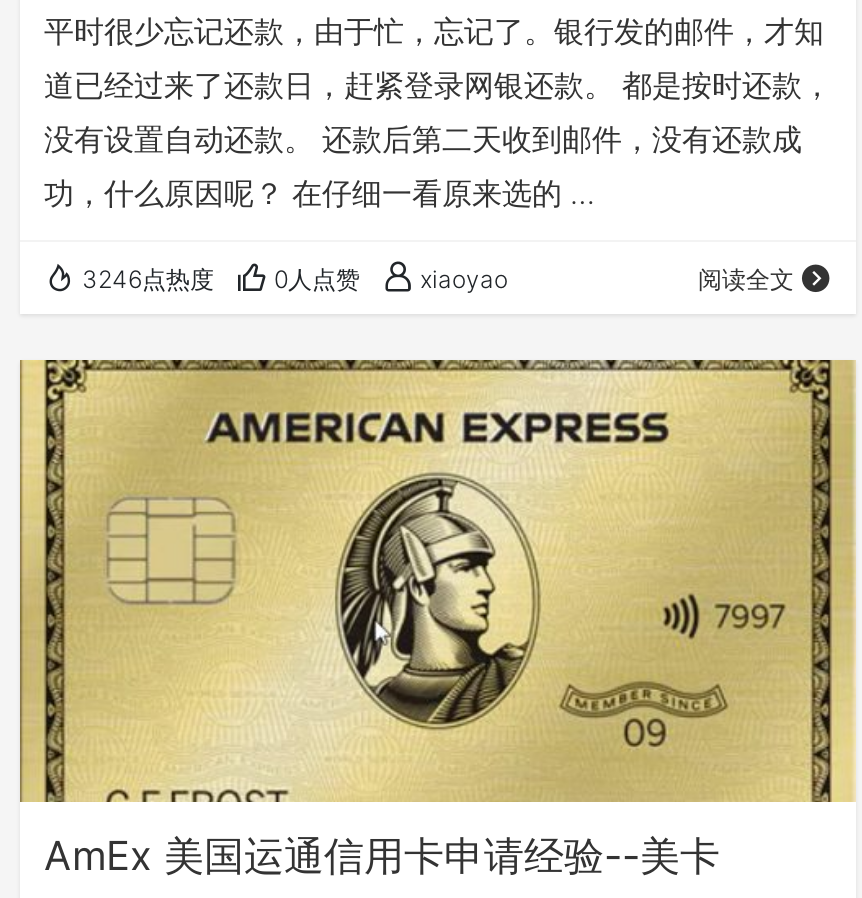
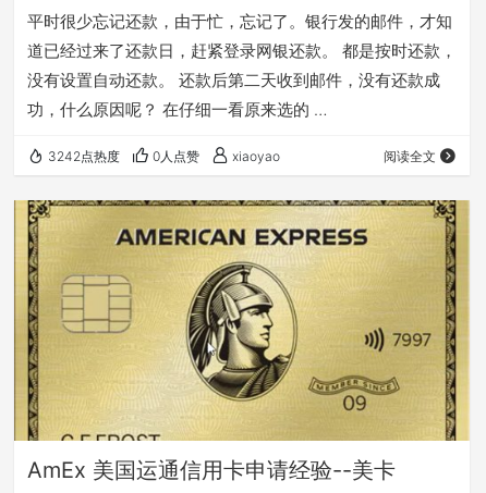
- 3246点热度 0人点赞 xiaoyao
+ 3242点热度 0人点赞 xiaoyao
